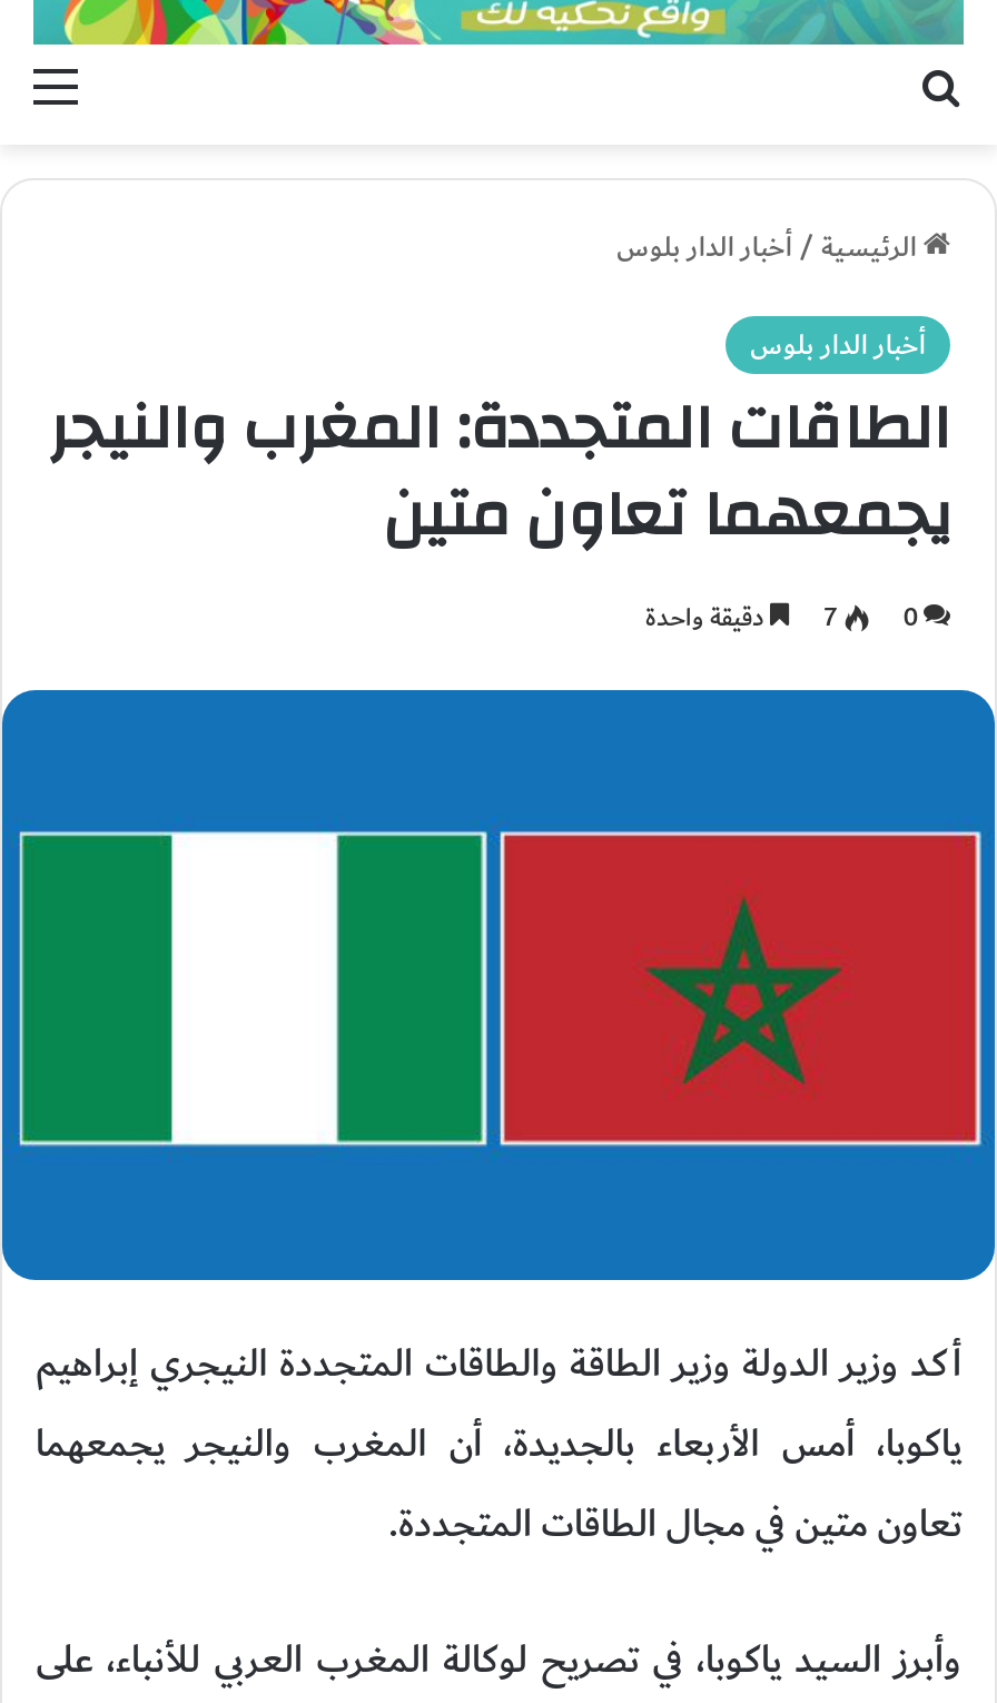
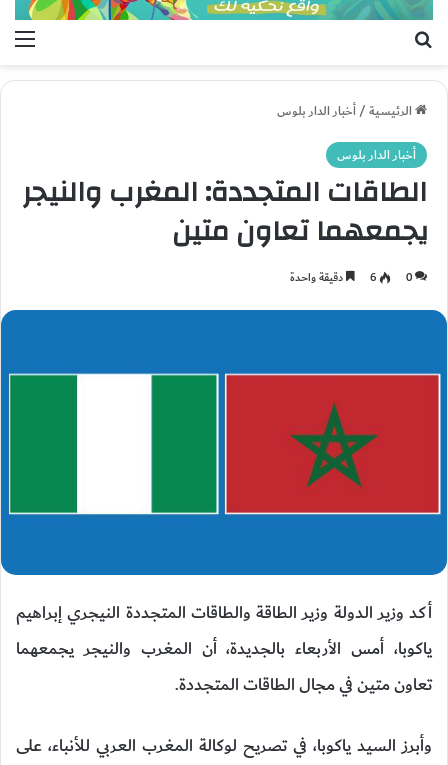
- 0 7 دقيقة واحدة
+ 0 6 دقيقة واحدة
